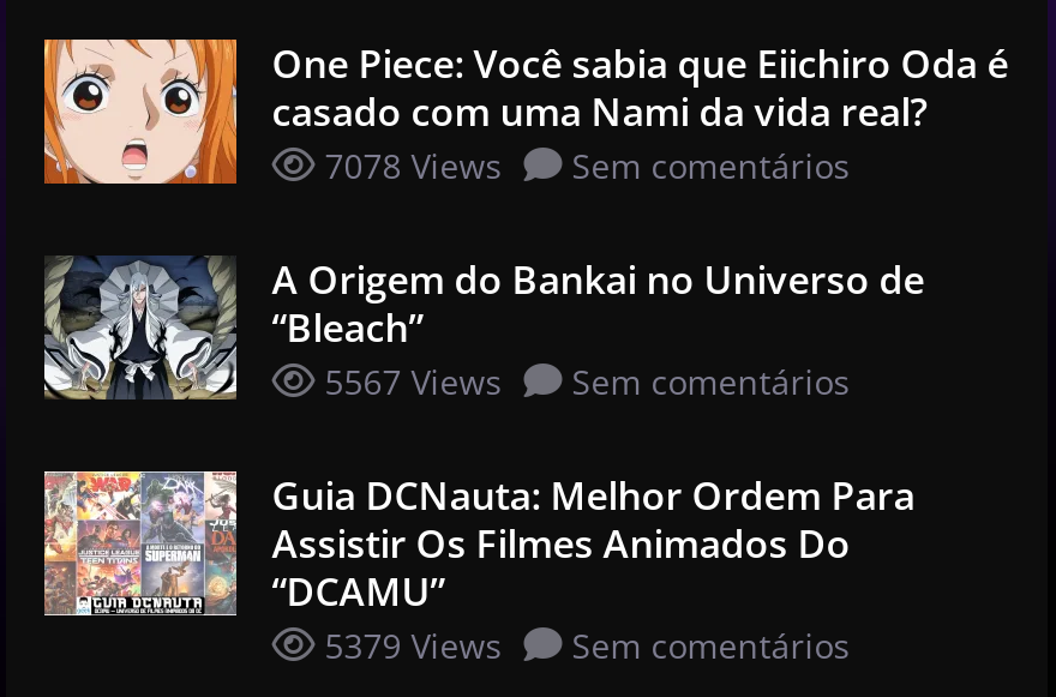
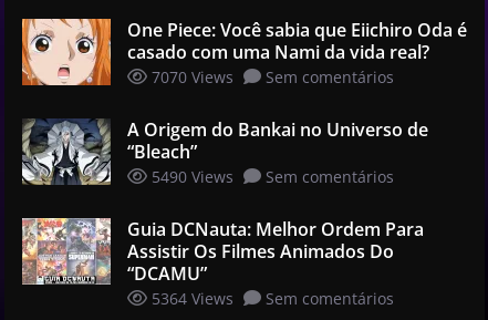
- 7078 Views Sem comentários
+ 7070 Views Sem comentários

- 5567 Views Sem comentários
+ 5490 Views Sem comentários

- 5379 Views Sem comentários
+ 5364 Views Sem comentários
